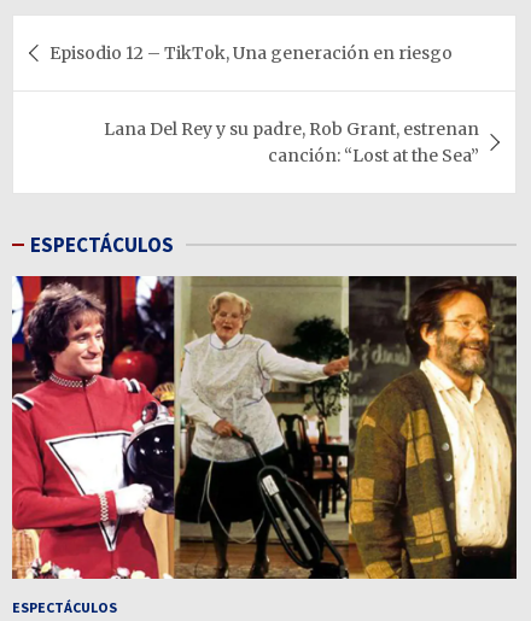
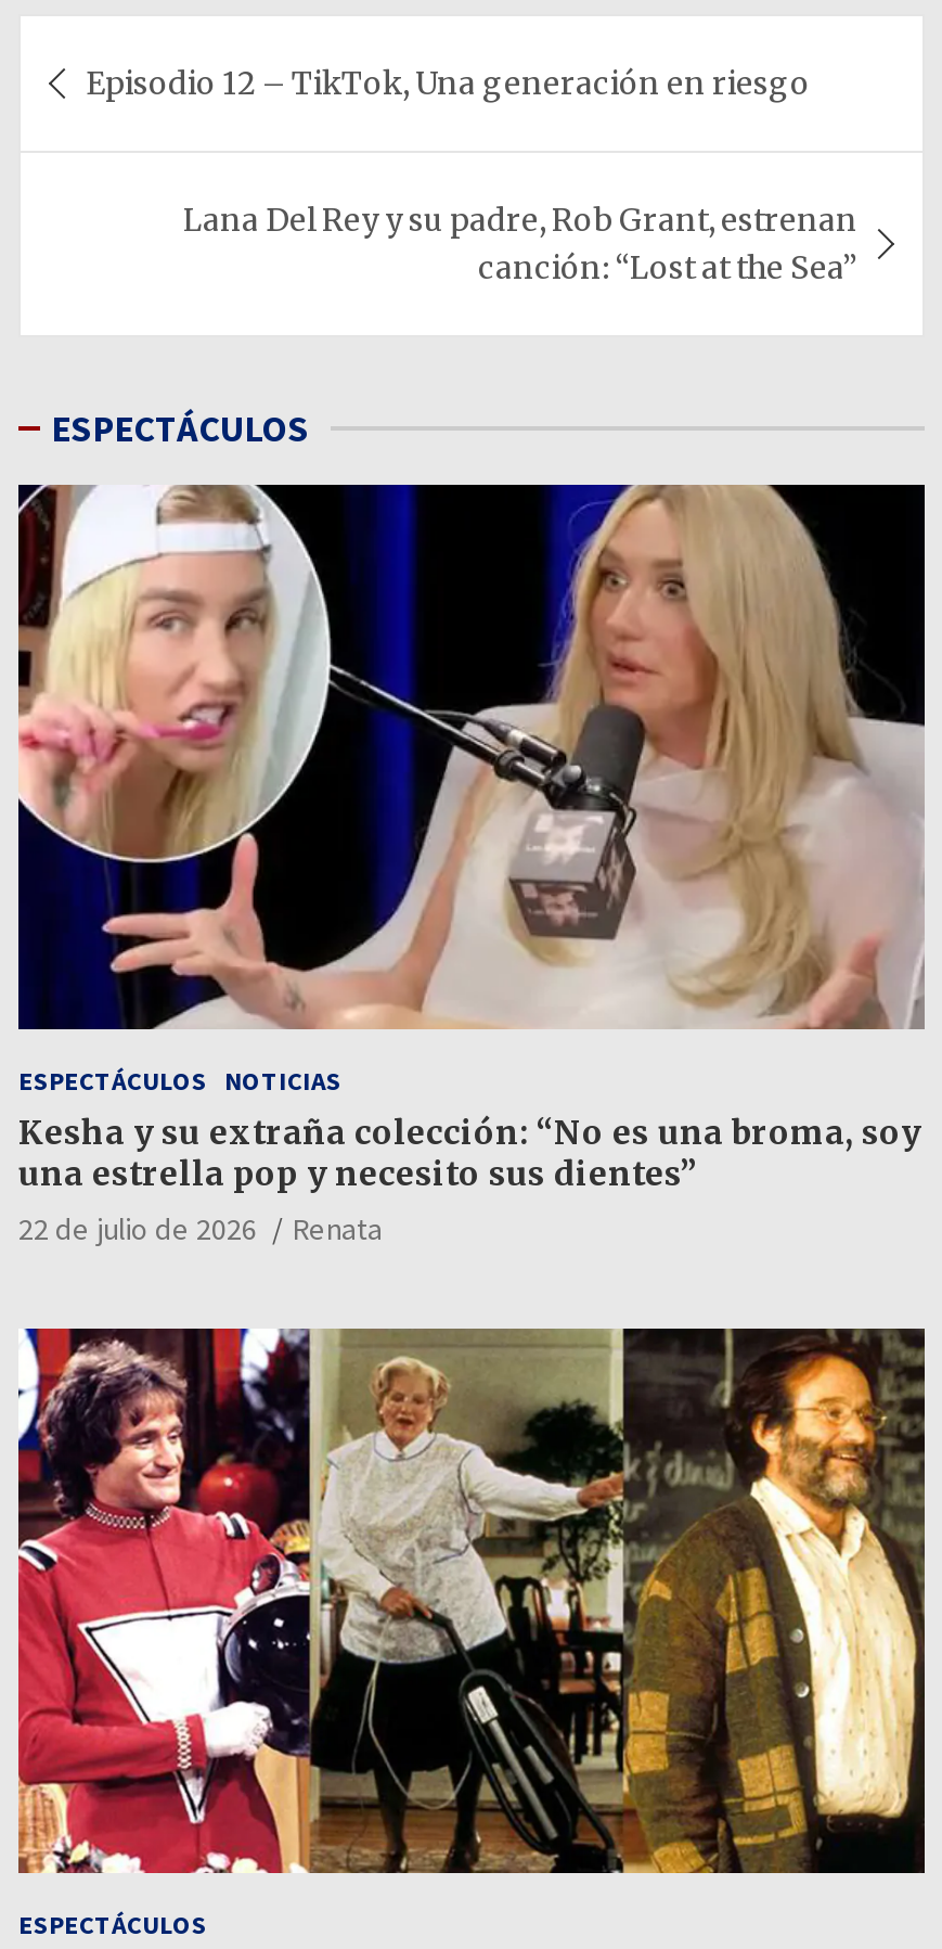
+ [image]
+ ESPECTÁCULOS NOTICIAS
+ Kesha y su extraña colección: “No es una broma, soy
+ una estrella pop y necesito sus dientes”
+ 22 de julio de 2026
+ Renata
